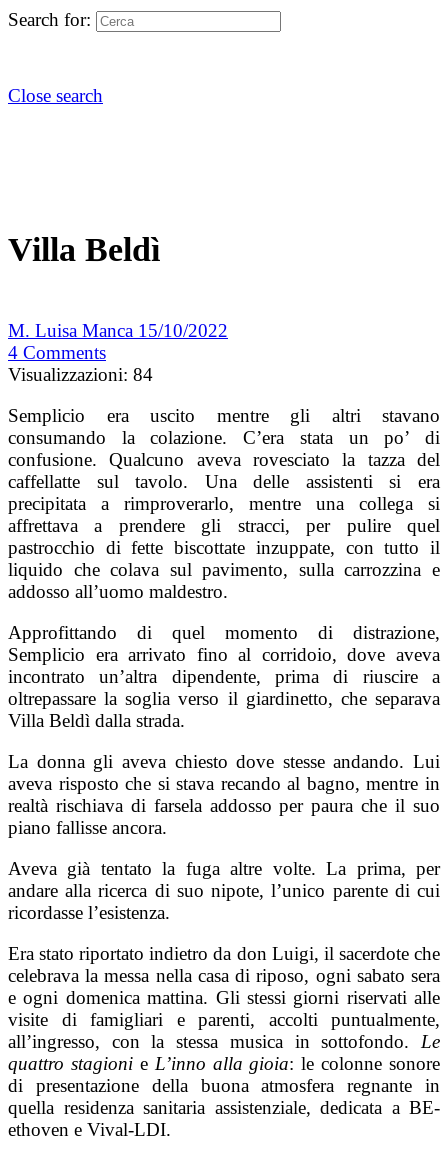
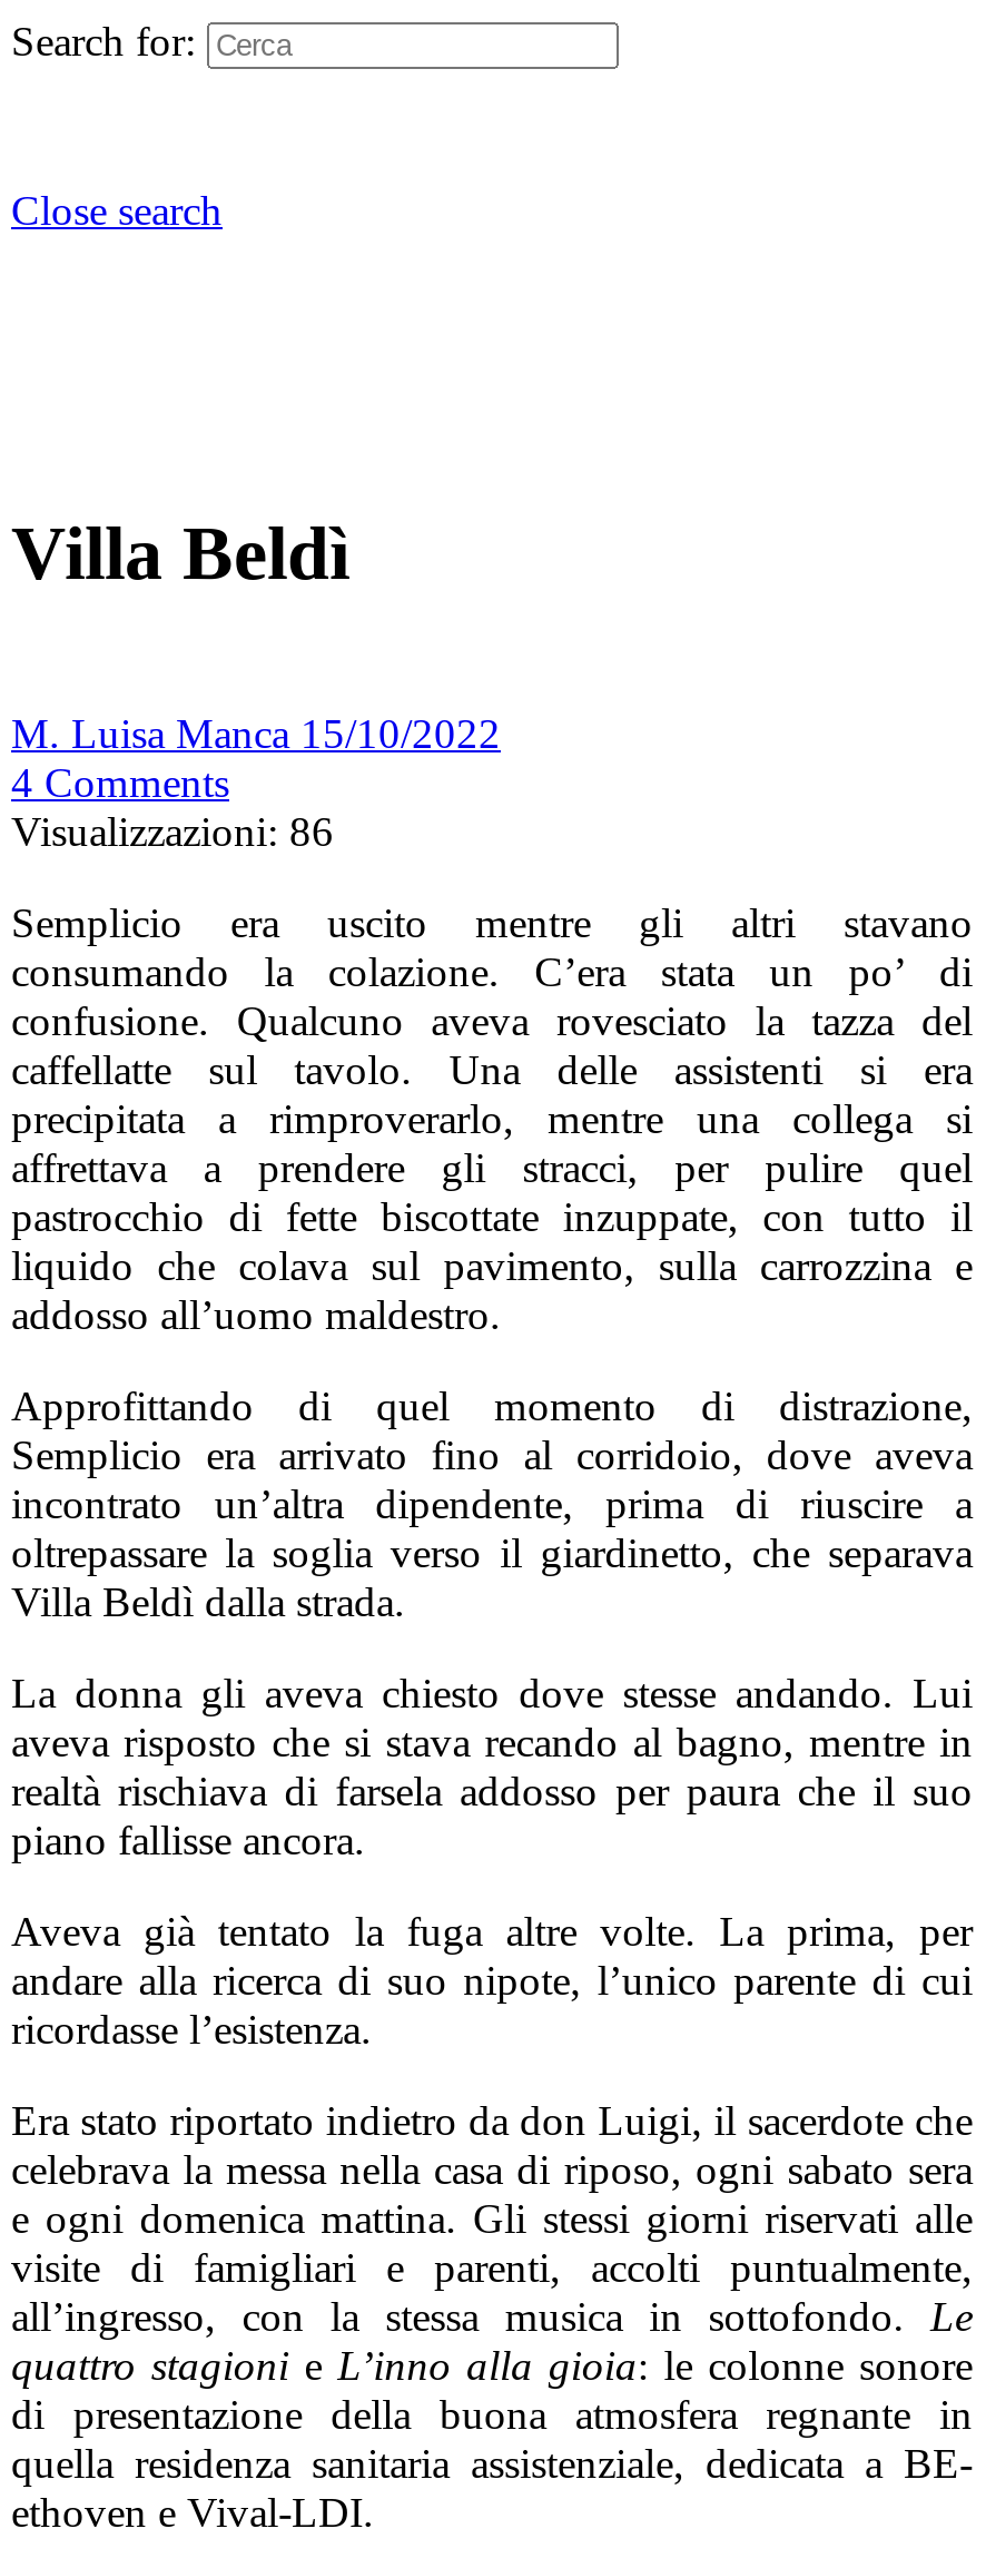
- Visualizzazioni: 84
+ Visualizzazioni: 86
